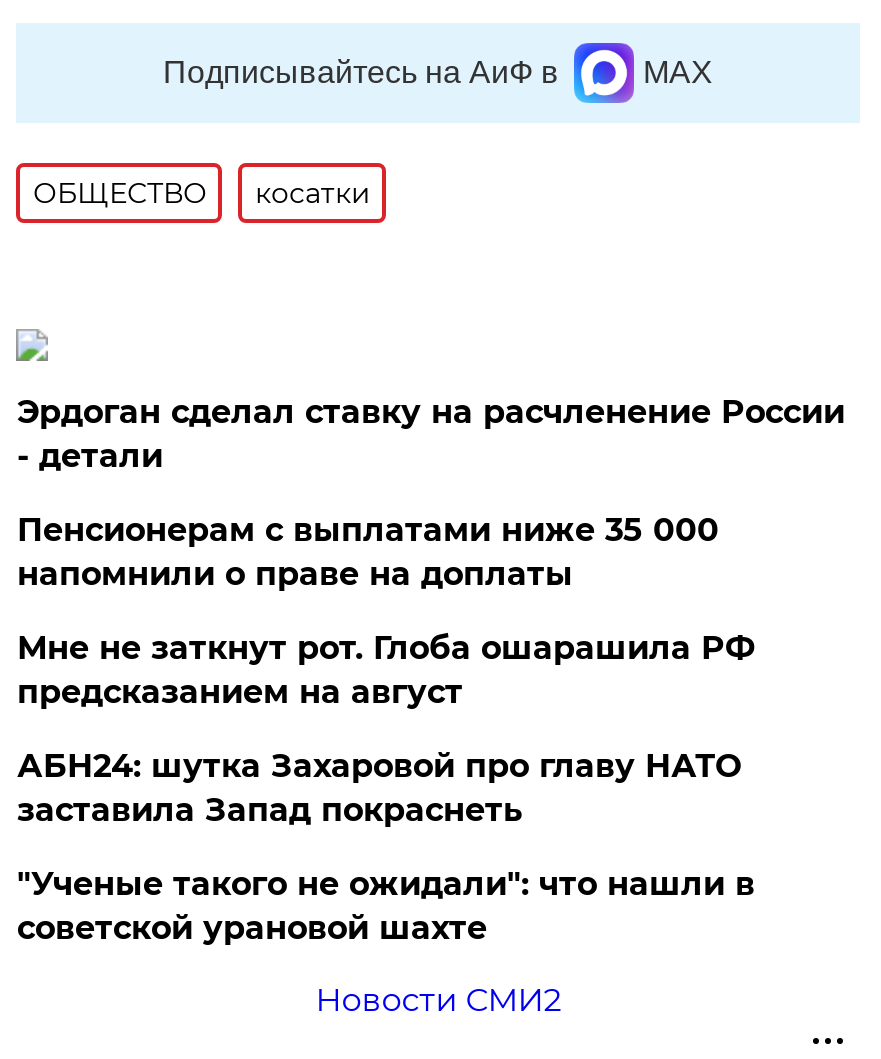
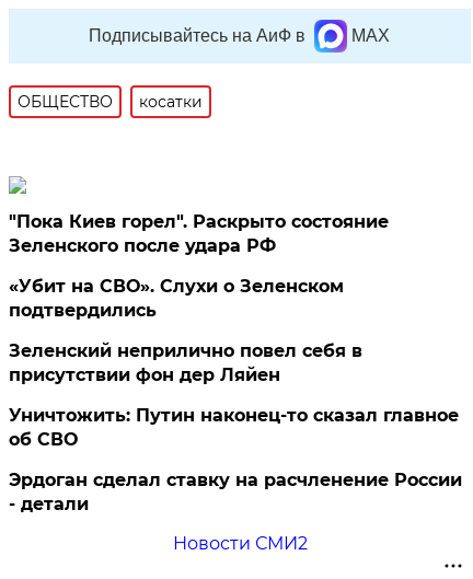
+ "Пока Киев горел". Раскрыто состояние
+ Зеленского после удара РФ
+ «Убит на СВО». Слухи о Зеленском
+ подтвердились
+ Зеленский неприлично повел cебя в
+ присутствии фон дер Ляйен
+ Уничтожить: Путин наконец-то сказал главное
+ об СВО

moved down: Эрдоган сделал ставку на расчленение России | - детали

- Пенсионерам с выплатами ниже 35 000
- напомнили о праве на доплаты
- Мне не заткнут рот. Глоба ошарашила РФ
- предсказанием на август
- АБН24: шутка Захаровой про главу НАТО
- заставила Запад покраснеть
- "Ученые такого не ожидали": что нашли в
- советской урановой шахте
